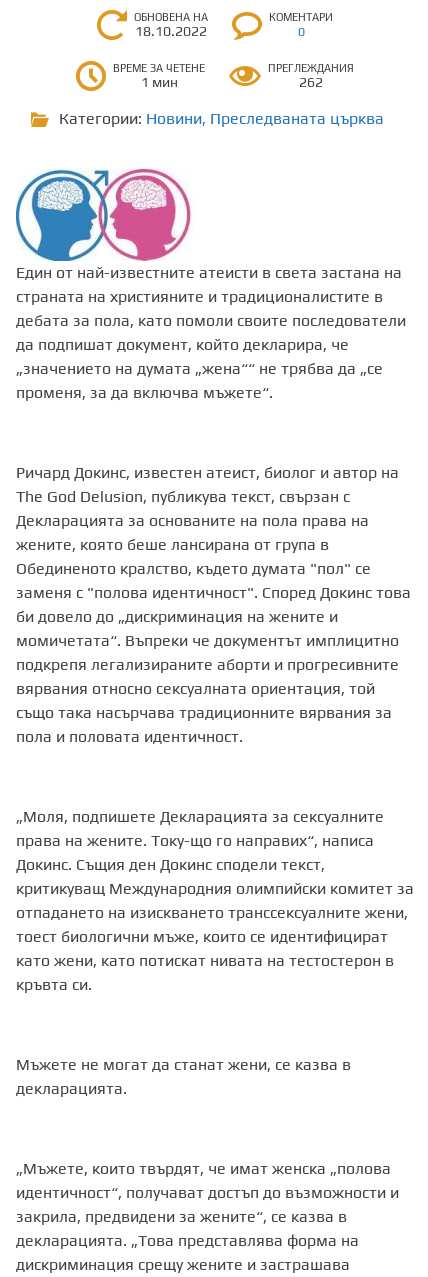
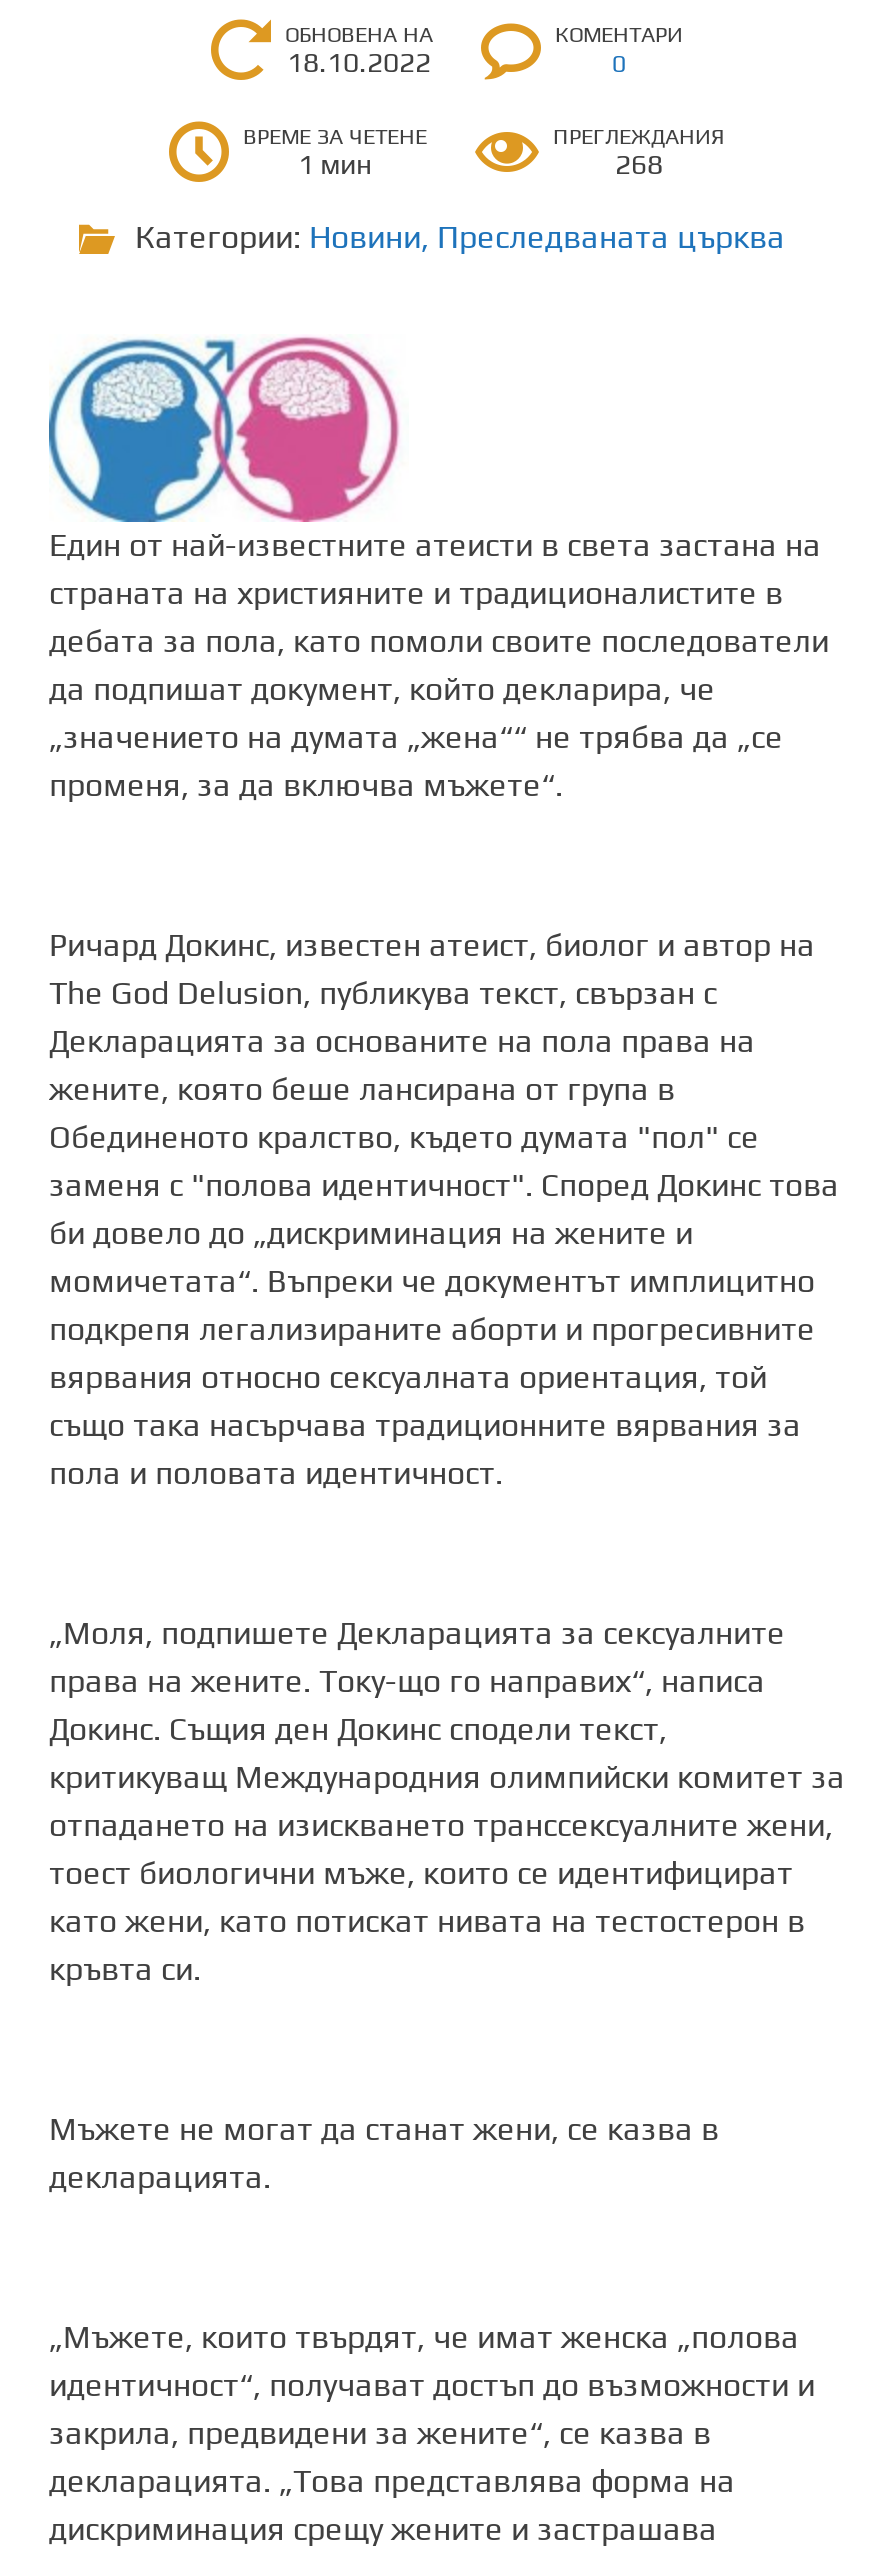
- 262
+ 268
